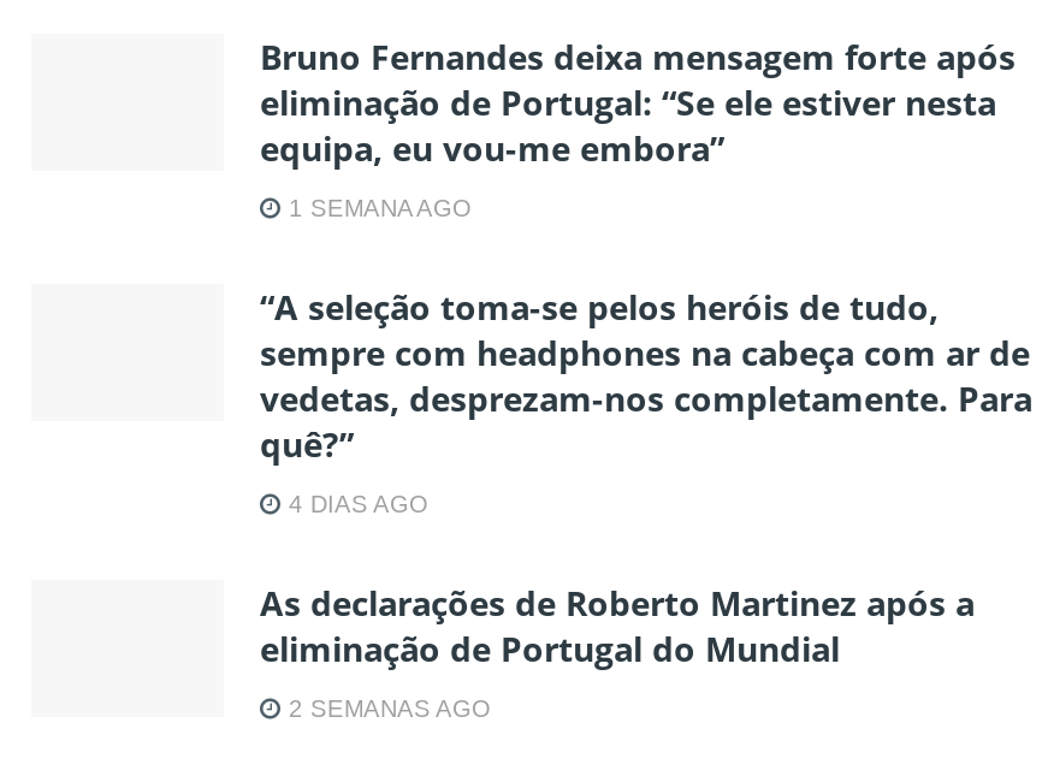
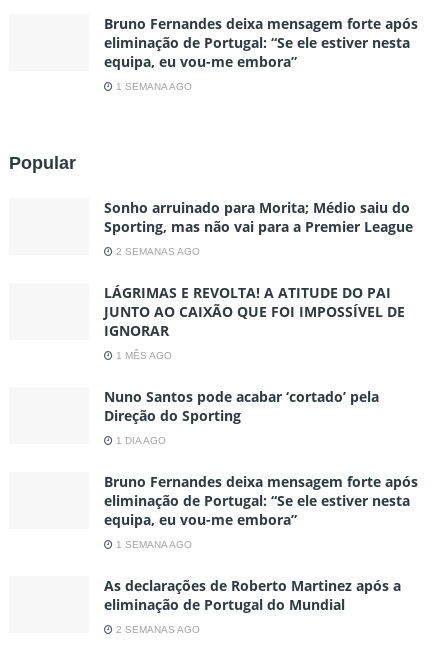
- “A seleção toma-se pelos heróis de tudo,
- sempre com headphones na cabeça com ar de
- vedetas, desprezam-nos completamente. Para
- quê?”
- 4 DIAS AGO
+ Popular
+ Sonho arruinado para Morita; Médio saiu do
+ Sporting, mas não vai para a Premier League
+ 2 SEMANAS AGO
+ LÁGRIMAS E REVOLTA! A ATITUDE DO PAI
+ JUNTO AO CAIXÃO QUE FOI IMPOSSÍVEL DE
+ IGNORAR
+ 1 MÊS AGO
+ Nuno Santos pode acabar ‘cortado’ pela
+ Direção do Sporting
+ 1 DIA AGO
+ Bruno Fernandes deixa mensagem forte após
+ eliminação de Portugal: “Se ele estiver nesta
+ equipa, eu vou-me embora”
+ 1 SEMANA AGO
